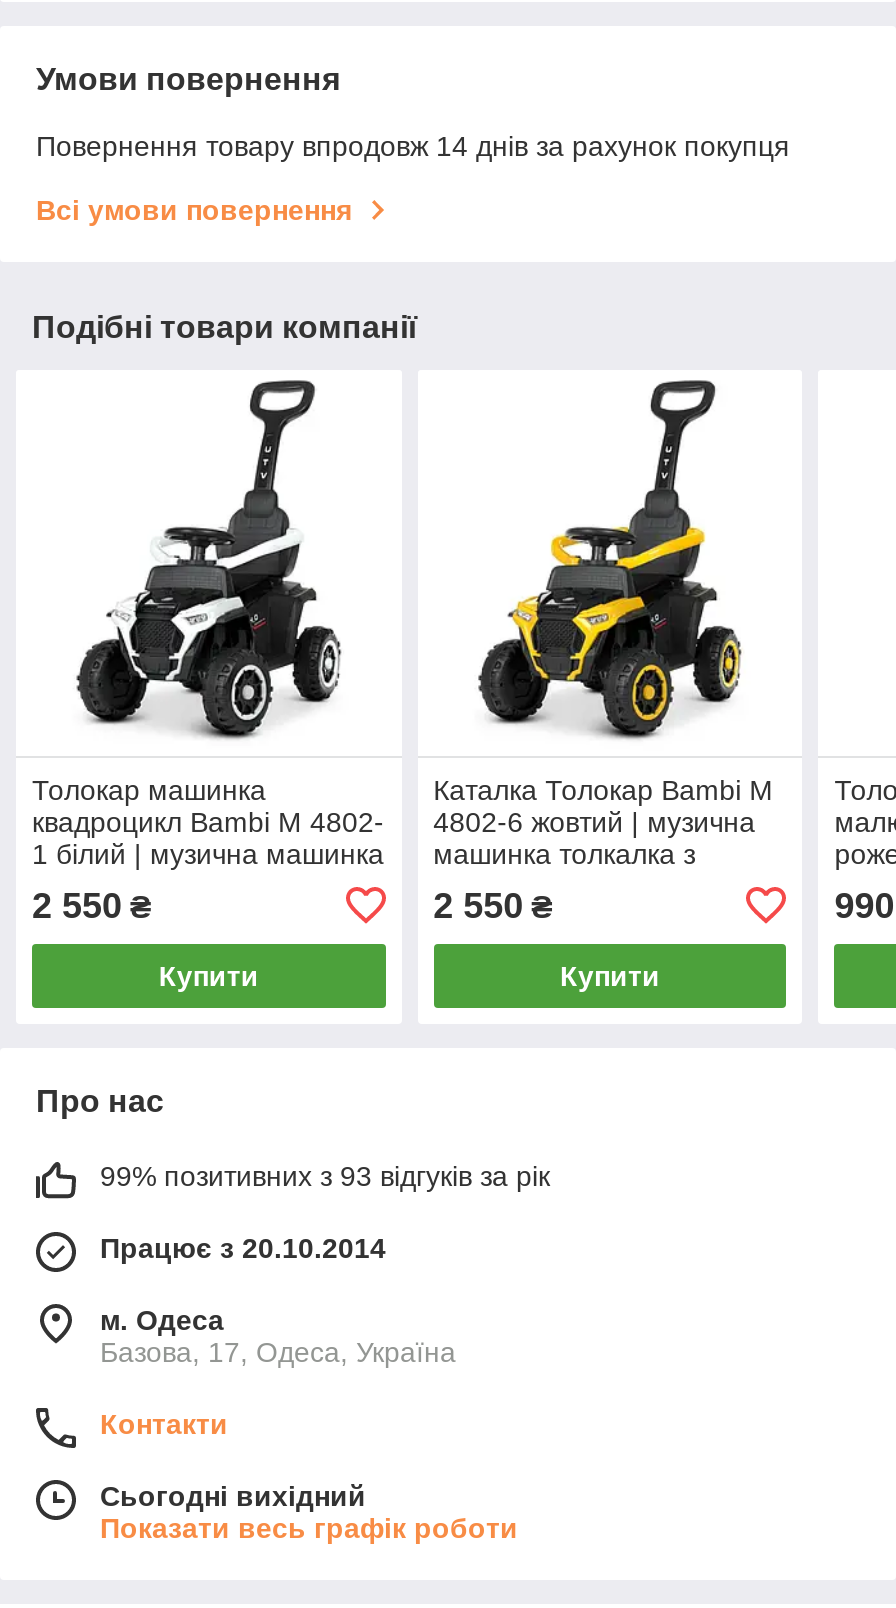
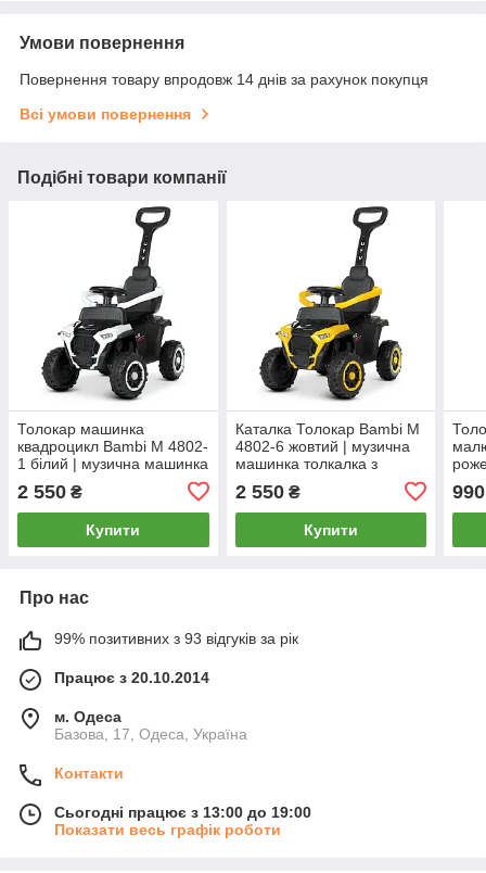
- Сьогодні вихідний
+ Сьогодні працює з 13:00 до 19:00
